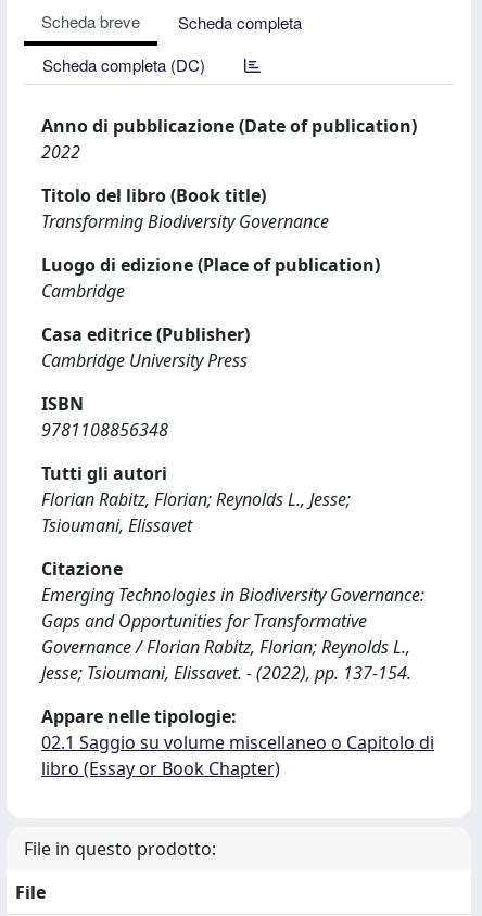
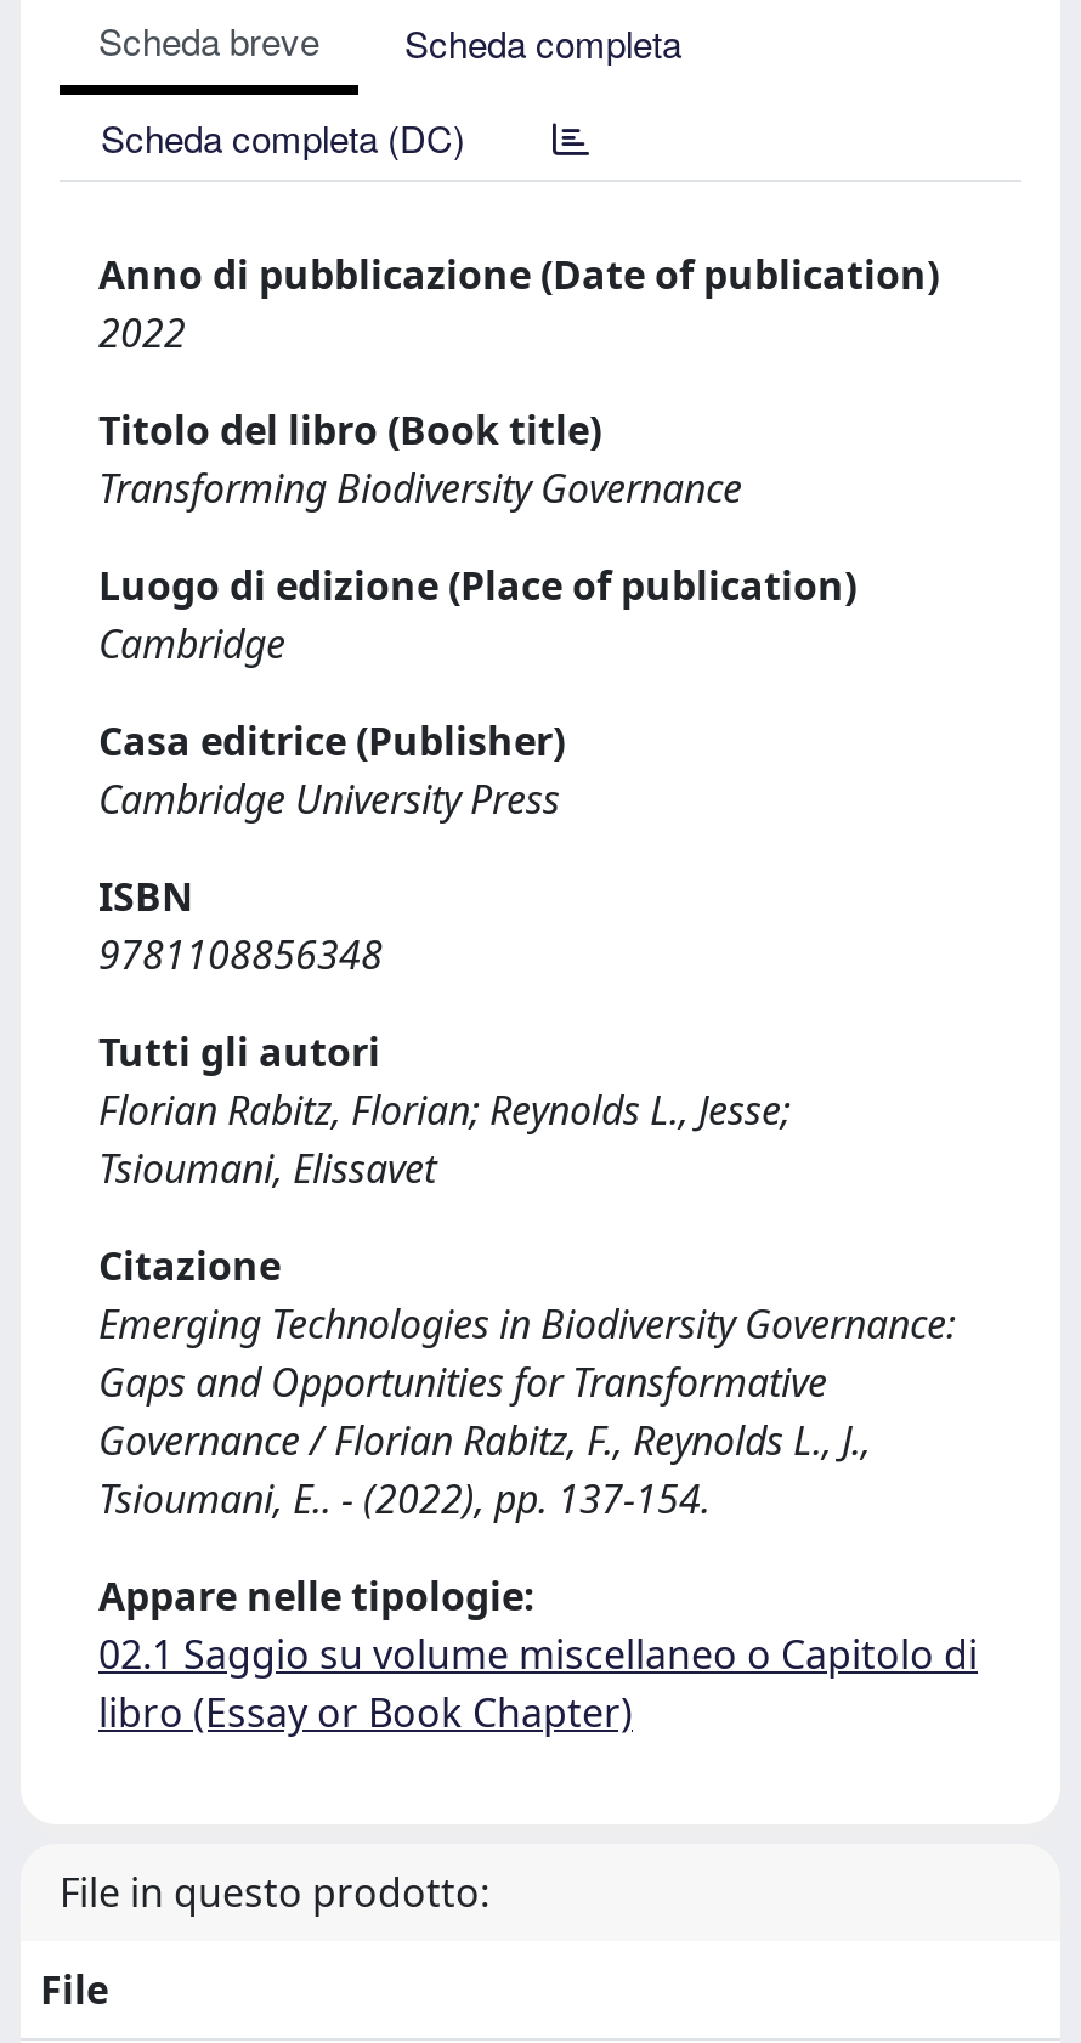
- Governance / Florian Rabitz, Florian; Reynolds L.,
- Jesse; Tsioumani, Elissavet. - (2022), pp. 137-154.
+ Governance / Florian Rabitz, F., Reynolds L., J.,
+ Tsioumani, E.. - (2022), pp. 137-154.
